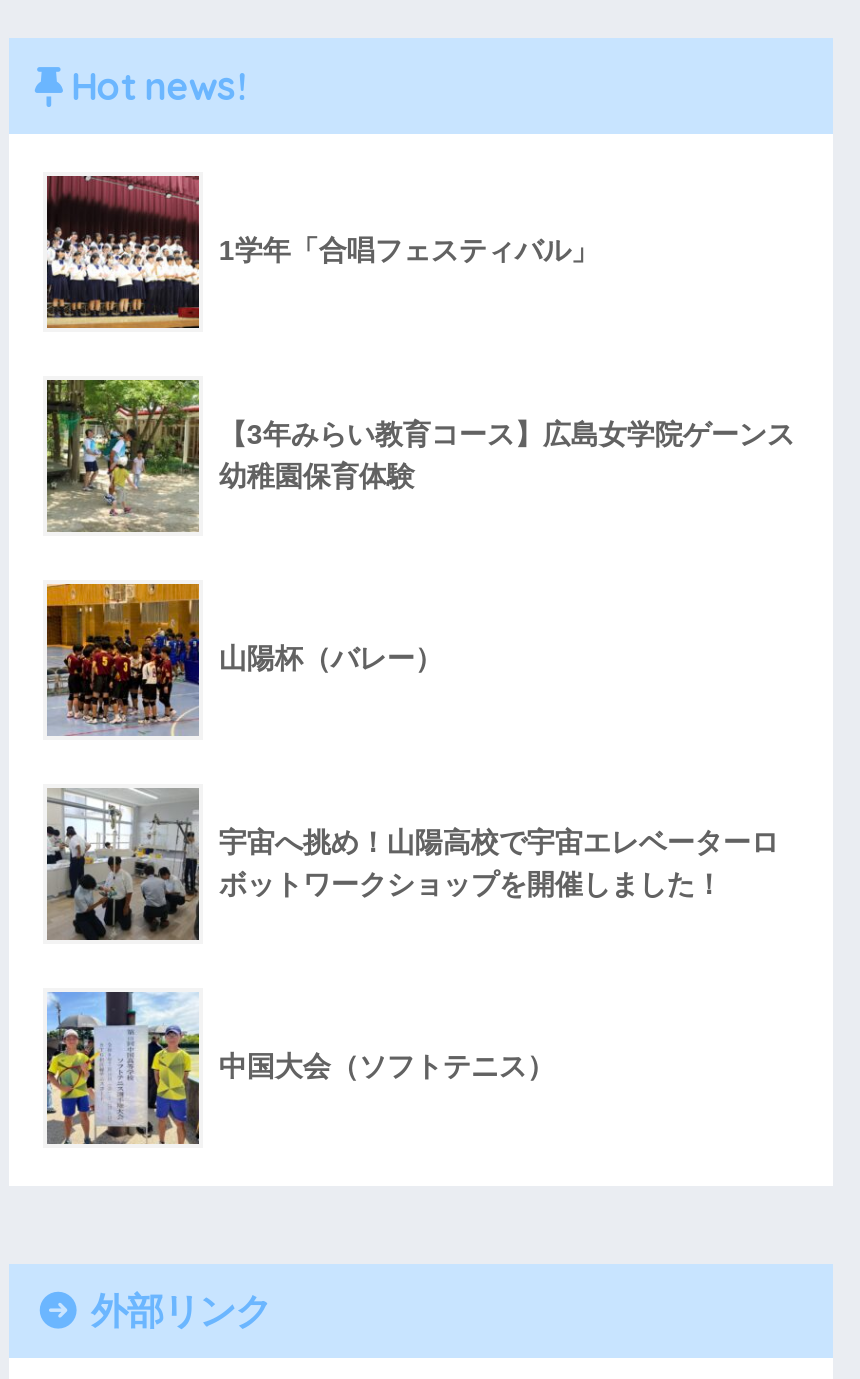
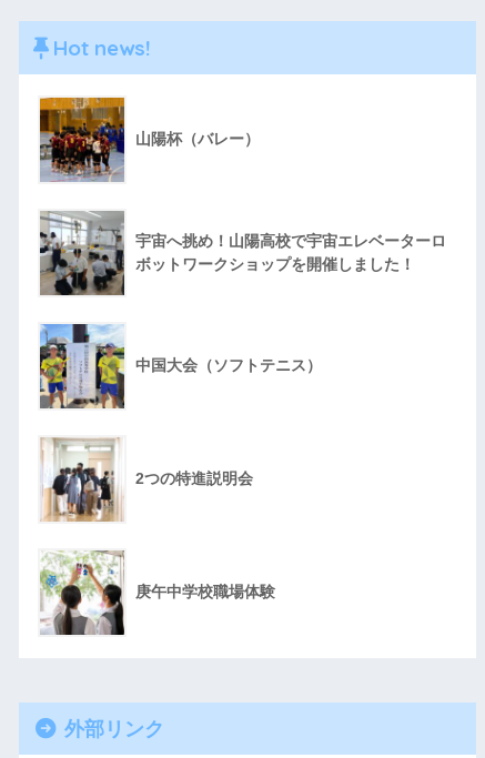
- [image]
- 1学年「合唱フェスティバル」

- [image]
- 【3年みらい教育コース】広島女学院ゲーンス
- 幼稚園保育体験

moved up: [image] | 山陽杯（バレー） | 宇宙へ挑め！山陽高校で宇宙エレベーターロ | ボットワークショップを開催しました！ | 中国大会（ソフトテニス）

+ [image]
+ 庚午中学校職場体験

+ [image]
+ 2つの特進説明会
